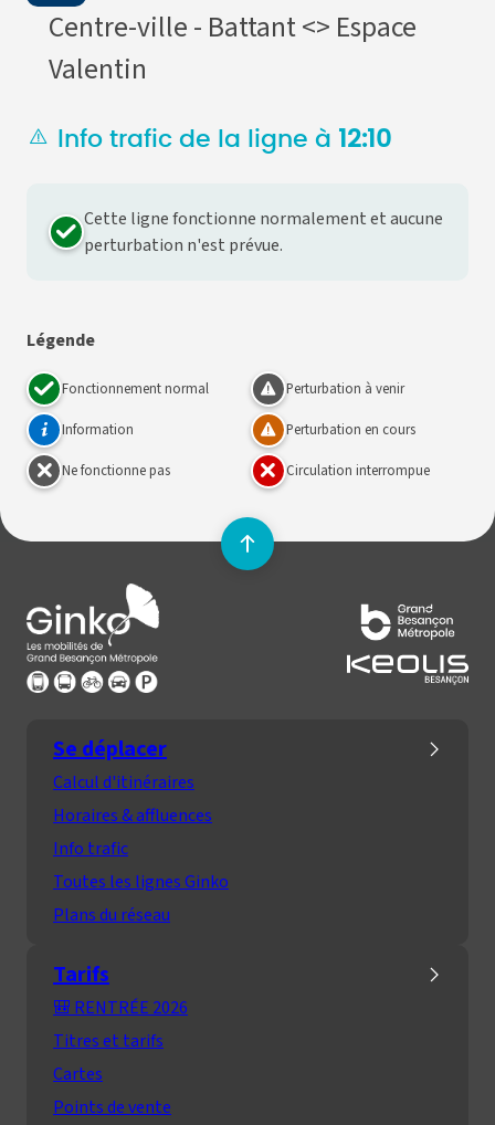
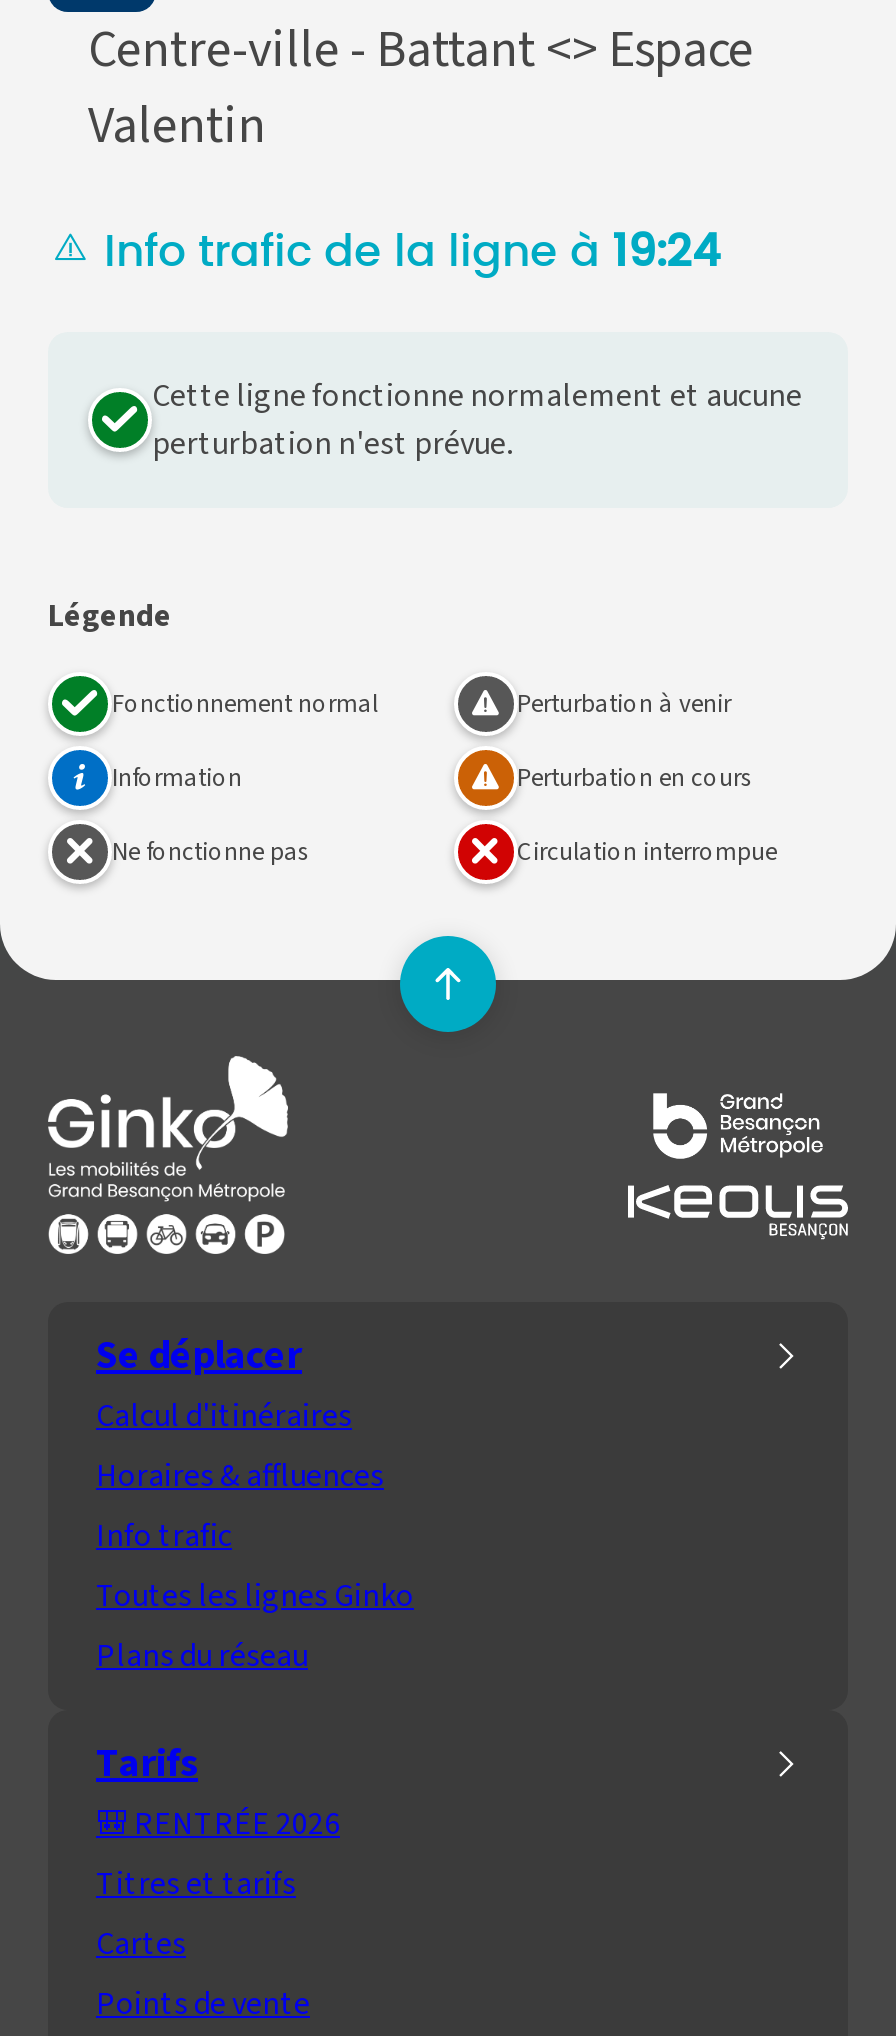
- Info trafic de la ligne à 12:10
+ Info trafic de la ligne à 19:24
